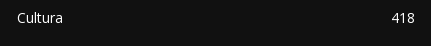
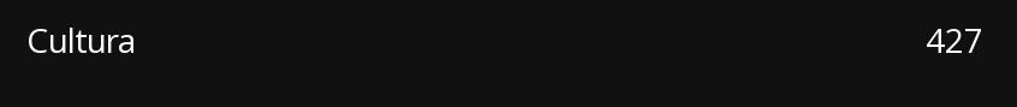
- 418
+ 427
